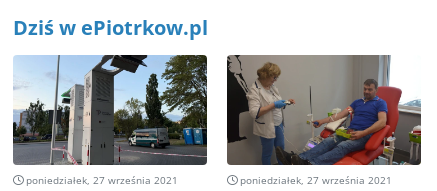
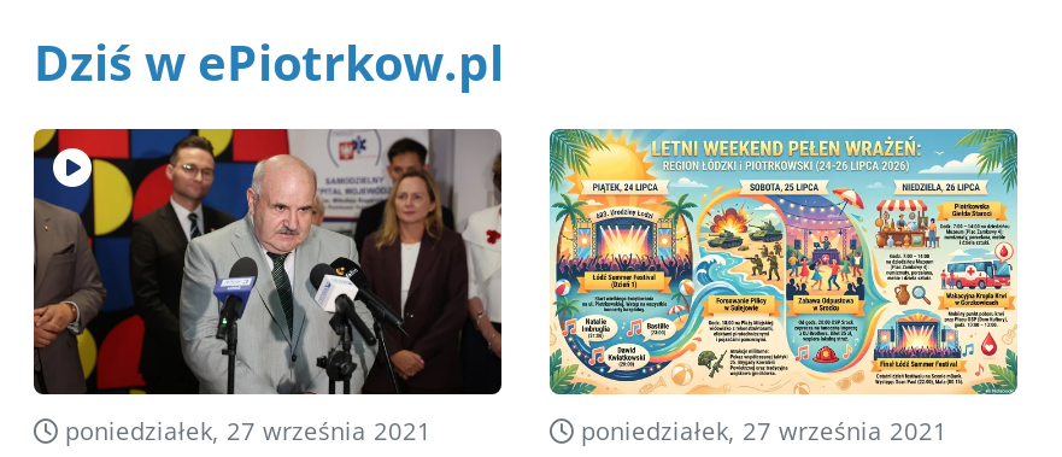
- [image]
+ [image]

- [image]
+ [image]
